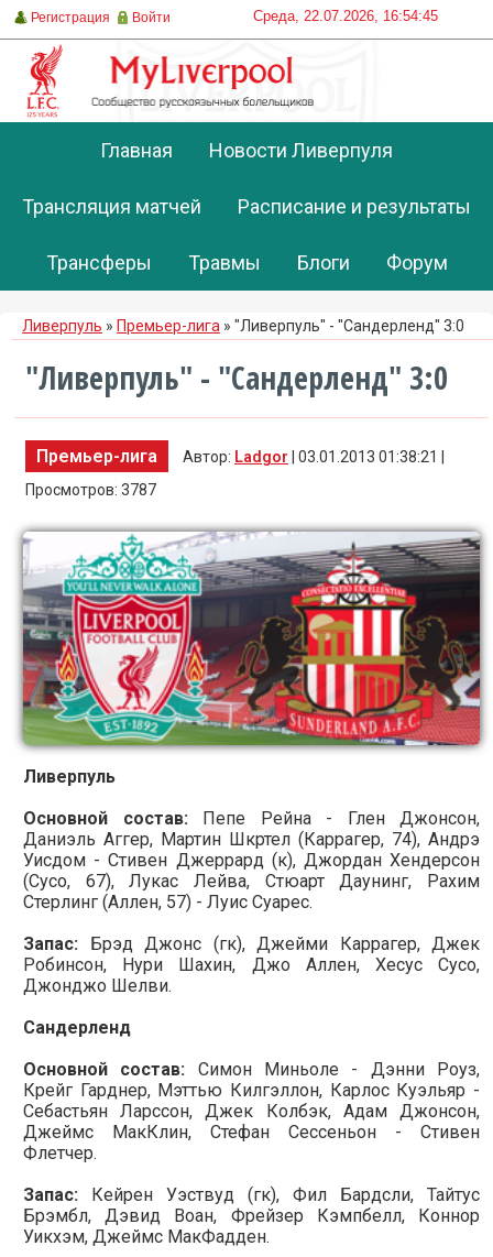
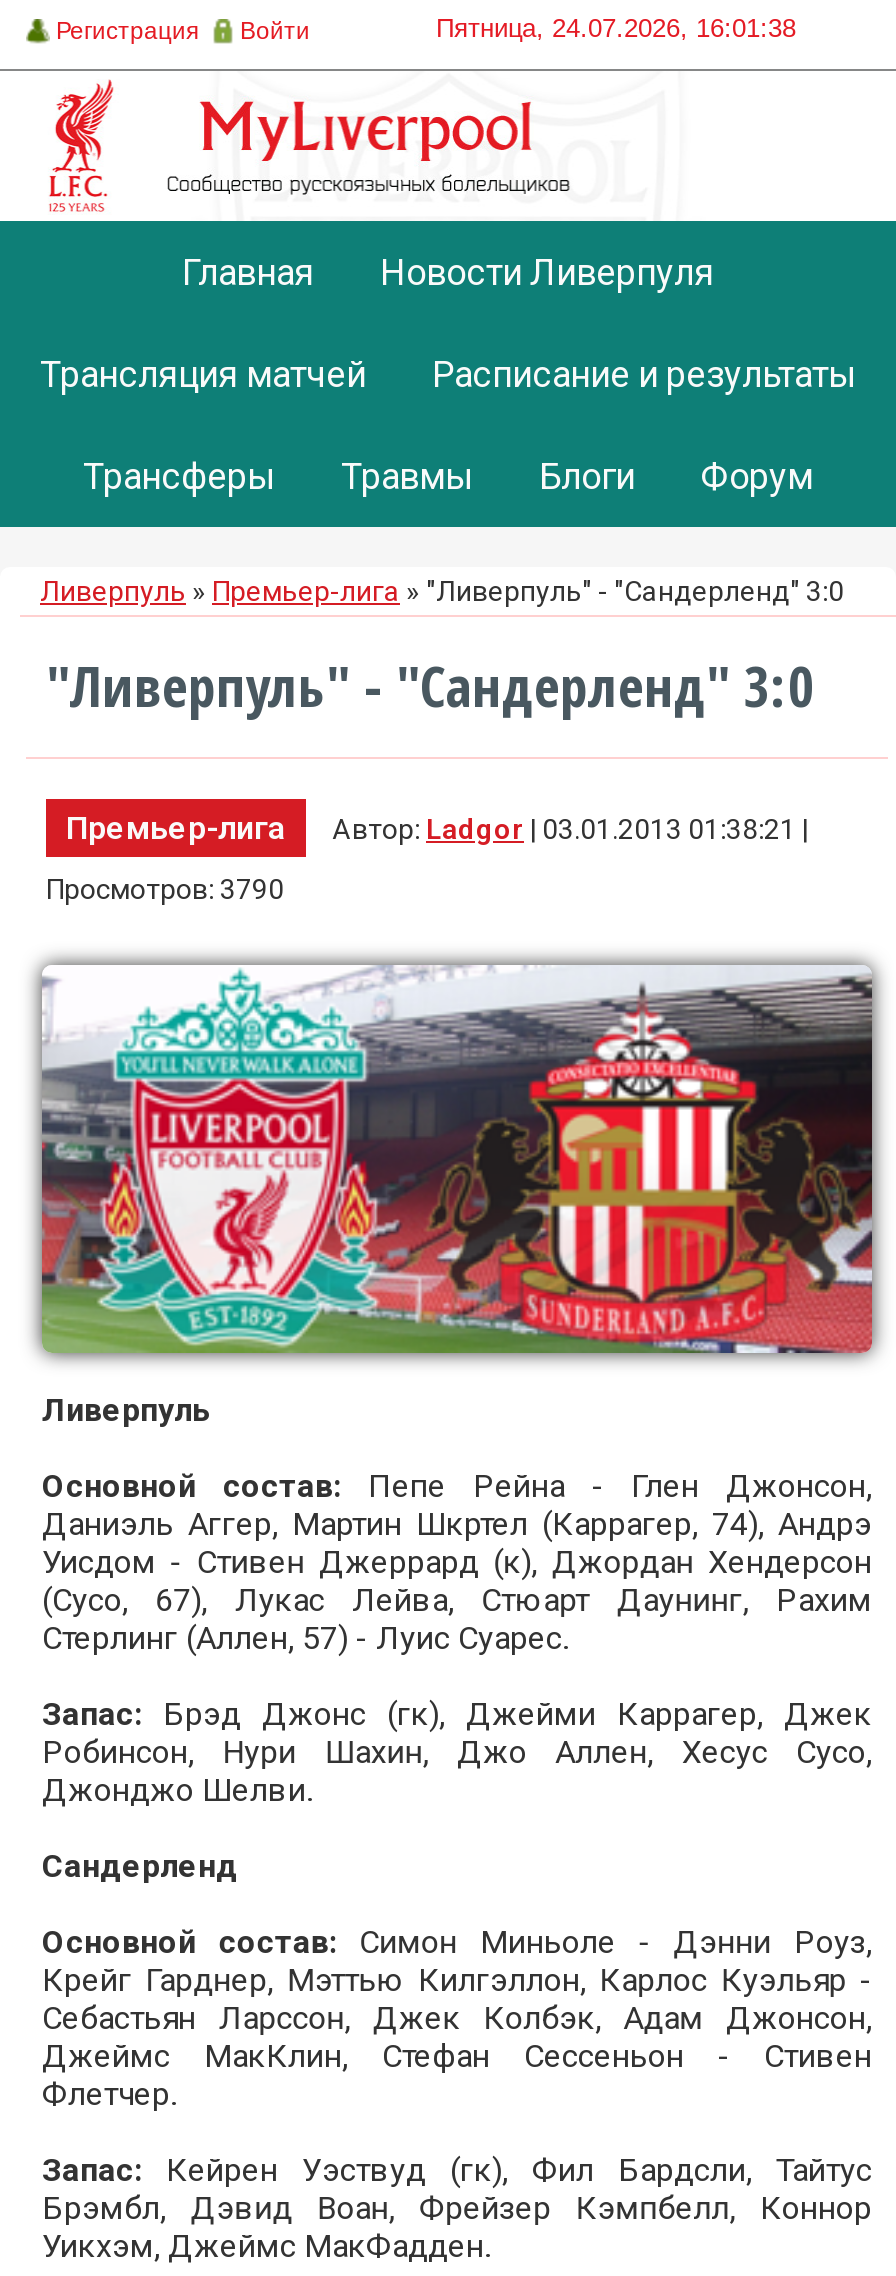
- Среда, 22.07.2026, 16:54:45
+ Пятница, 24.07.2026, 16:01:38

- Просмотров: 3787
+ Просмотров: 3790
